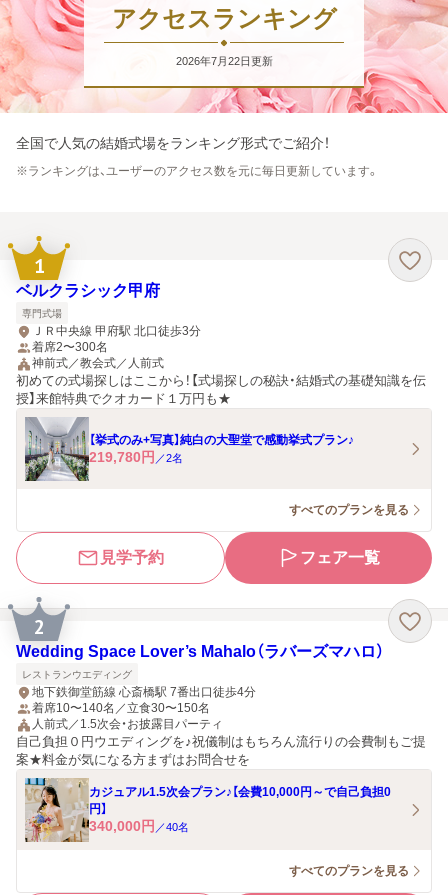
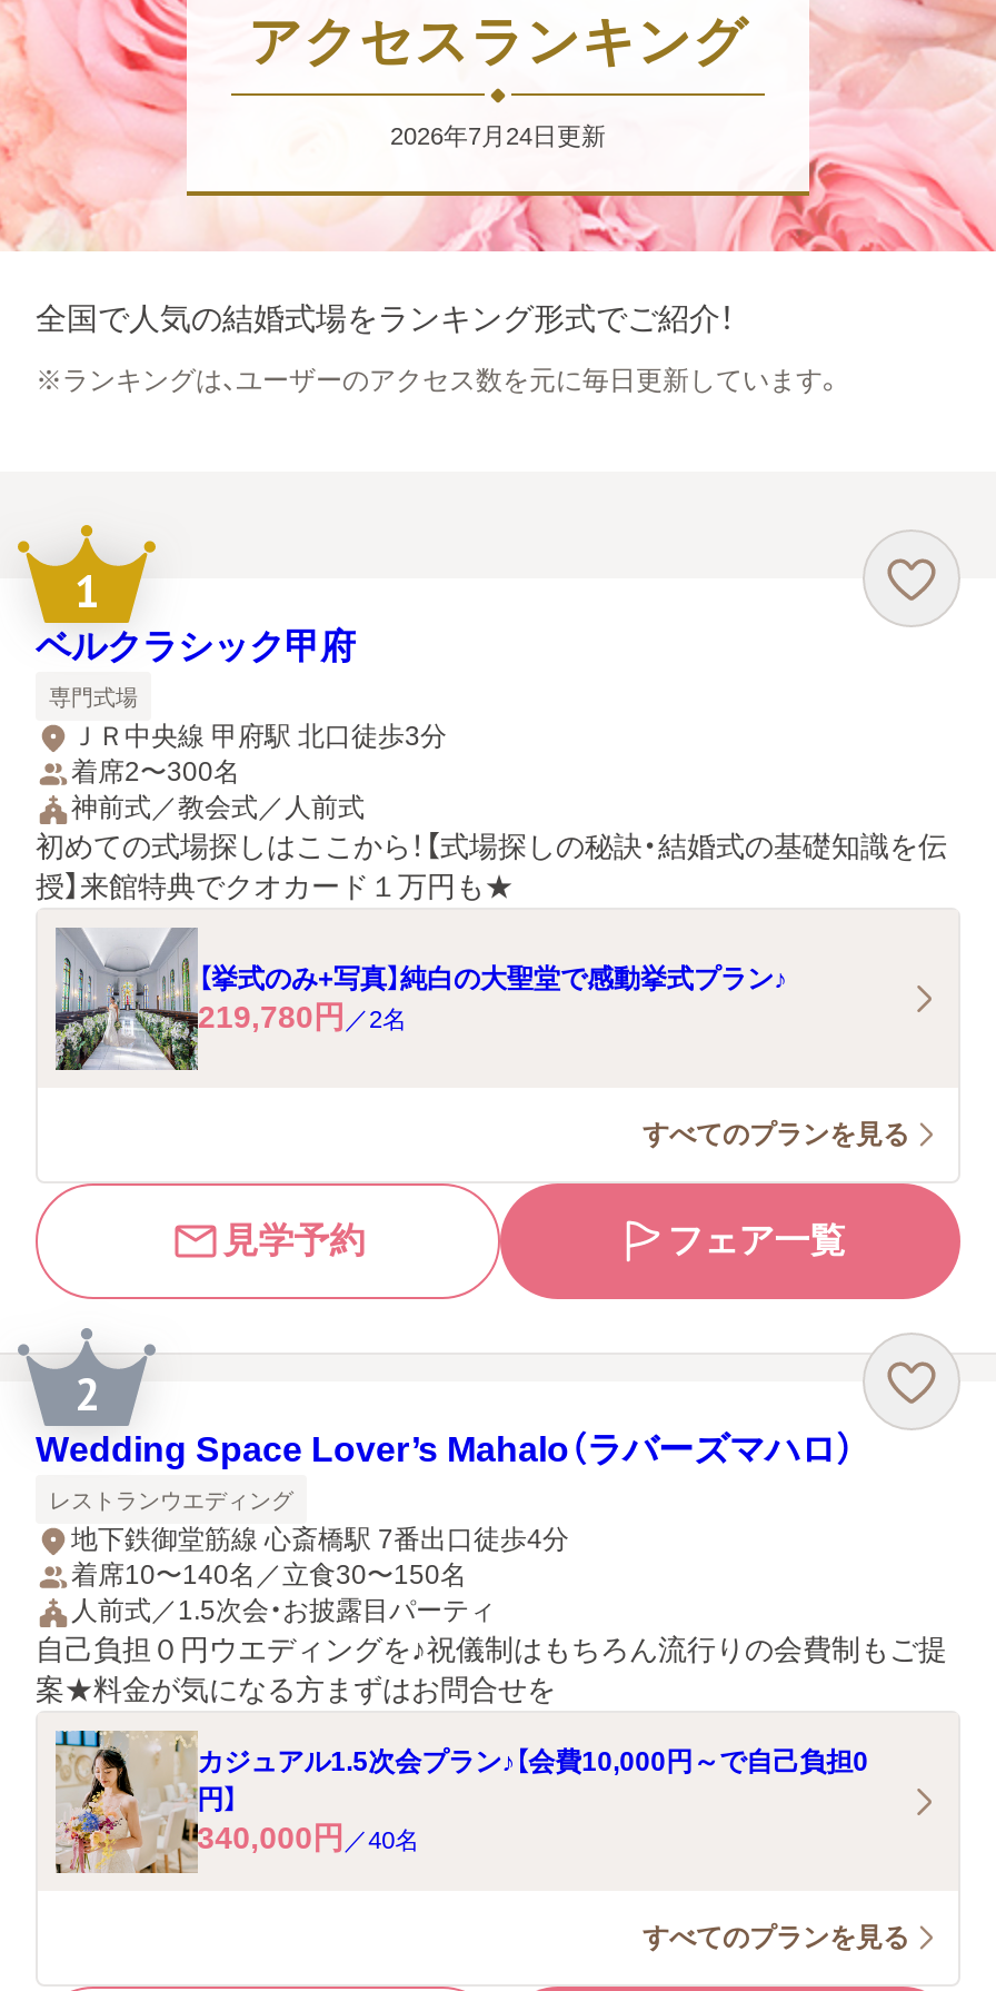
- 2026年7月22日更新
+ 2026年7月24日更新
